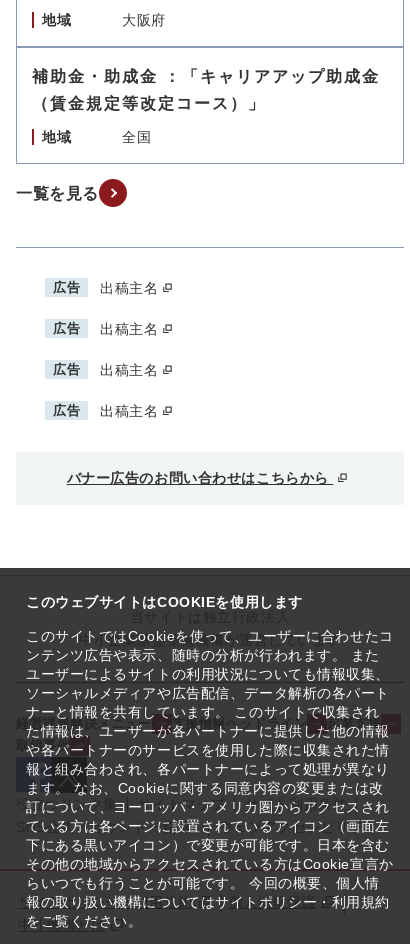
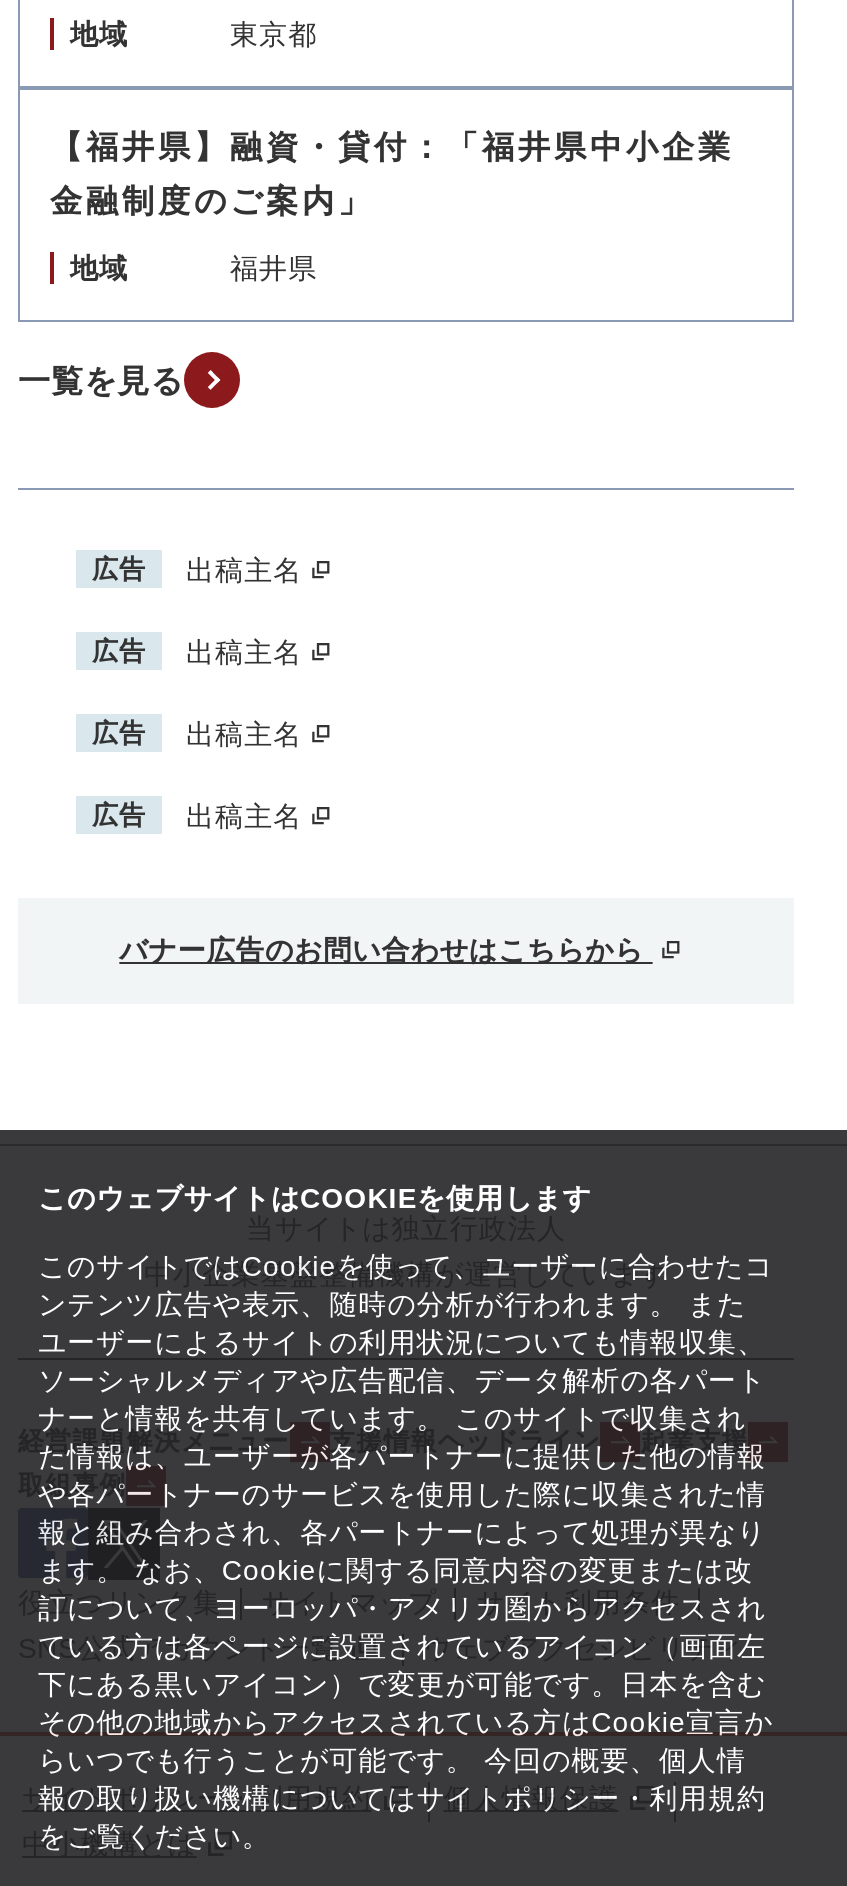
- 大阪府
+ 東京都

- 補助金・助成金 ：「キャリアアップ助成金
+ 【福井県】融資・貸付：「福井県中小企業

- （賃金規定等改定コース）」
+ 金融制度のご案内」

- 全国
+ 福井県
